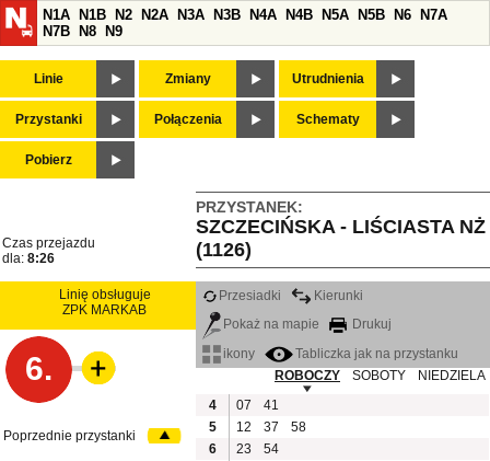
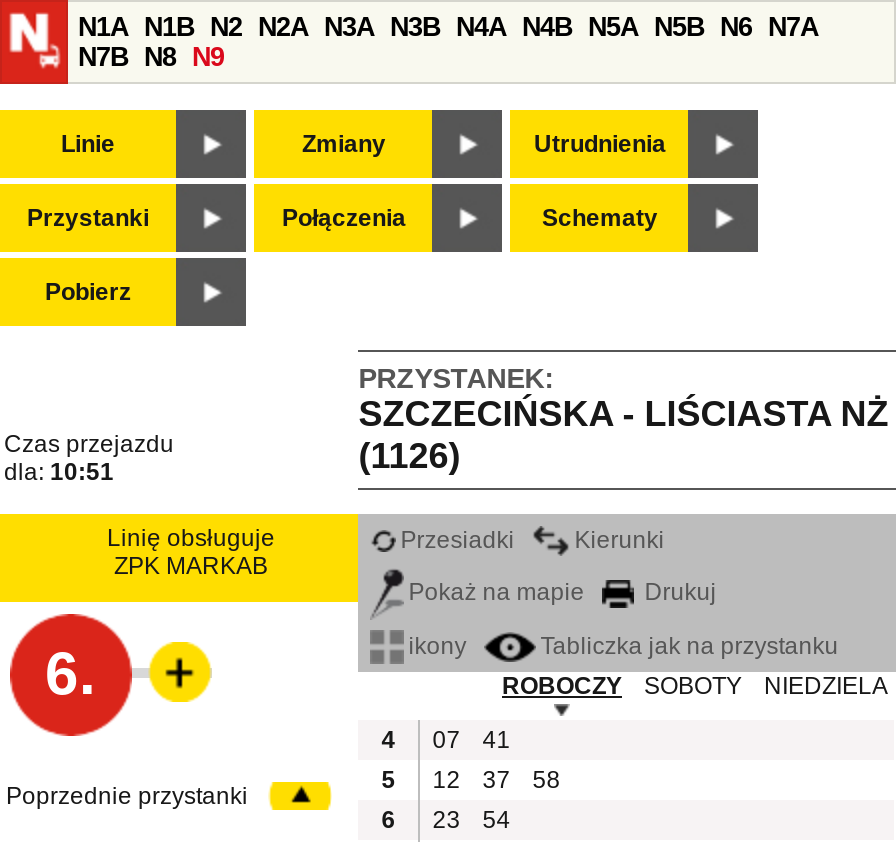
- dla: 8:26
+ dla: 10:51
